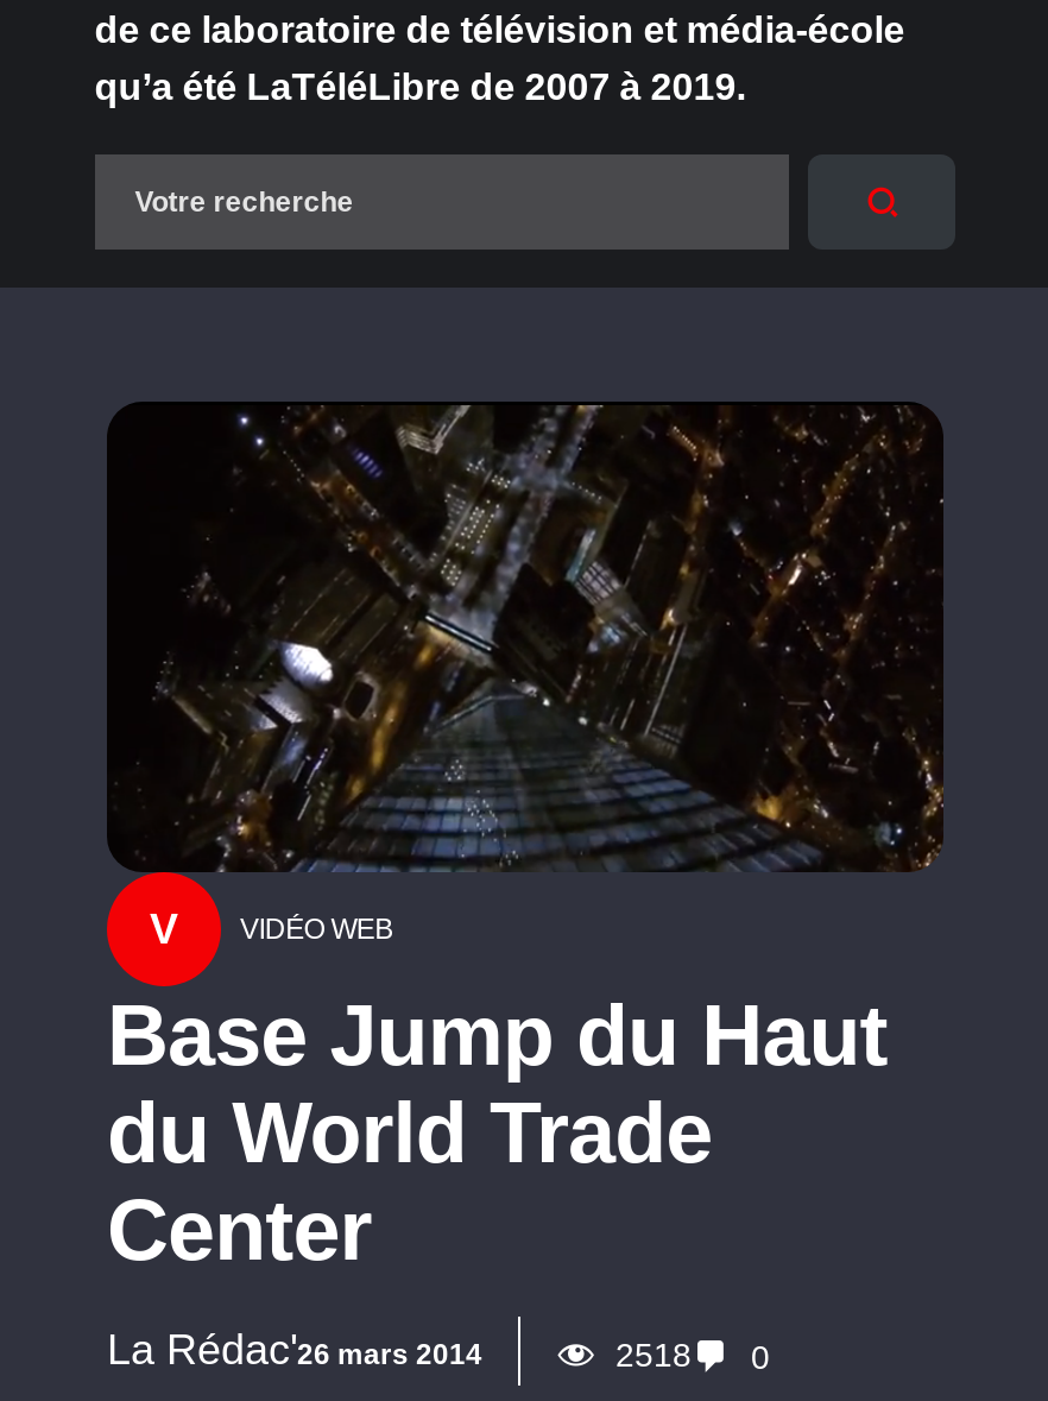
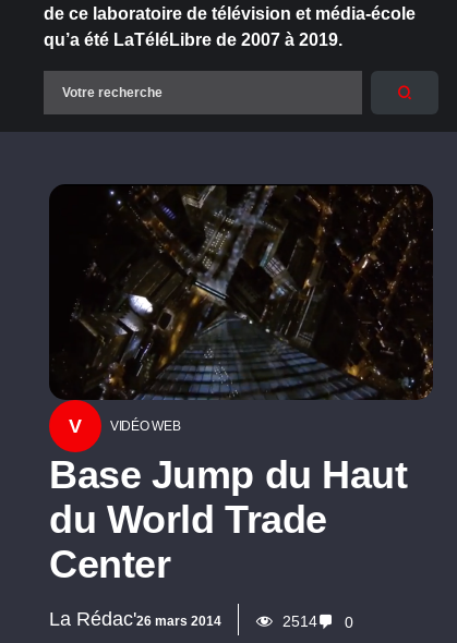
- 2518 0
+ 2514 0
